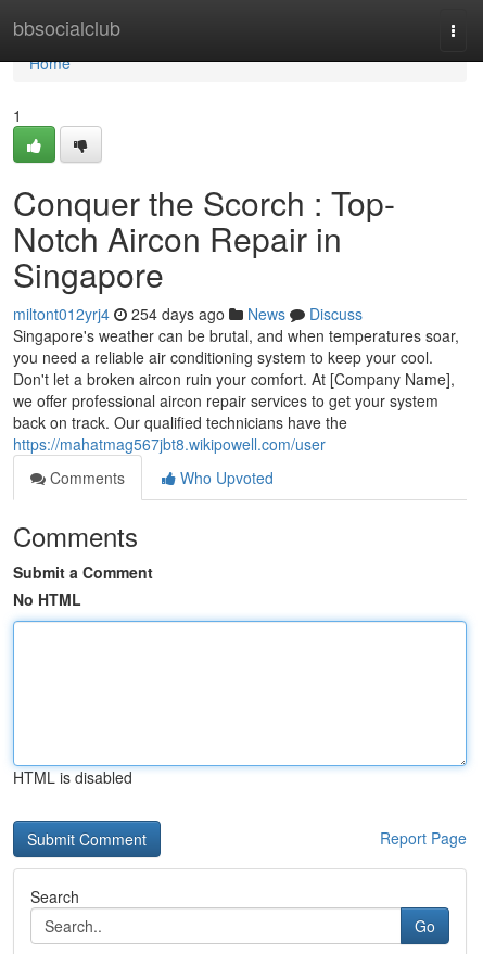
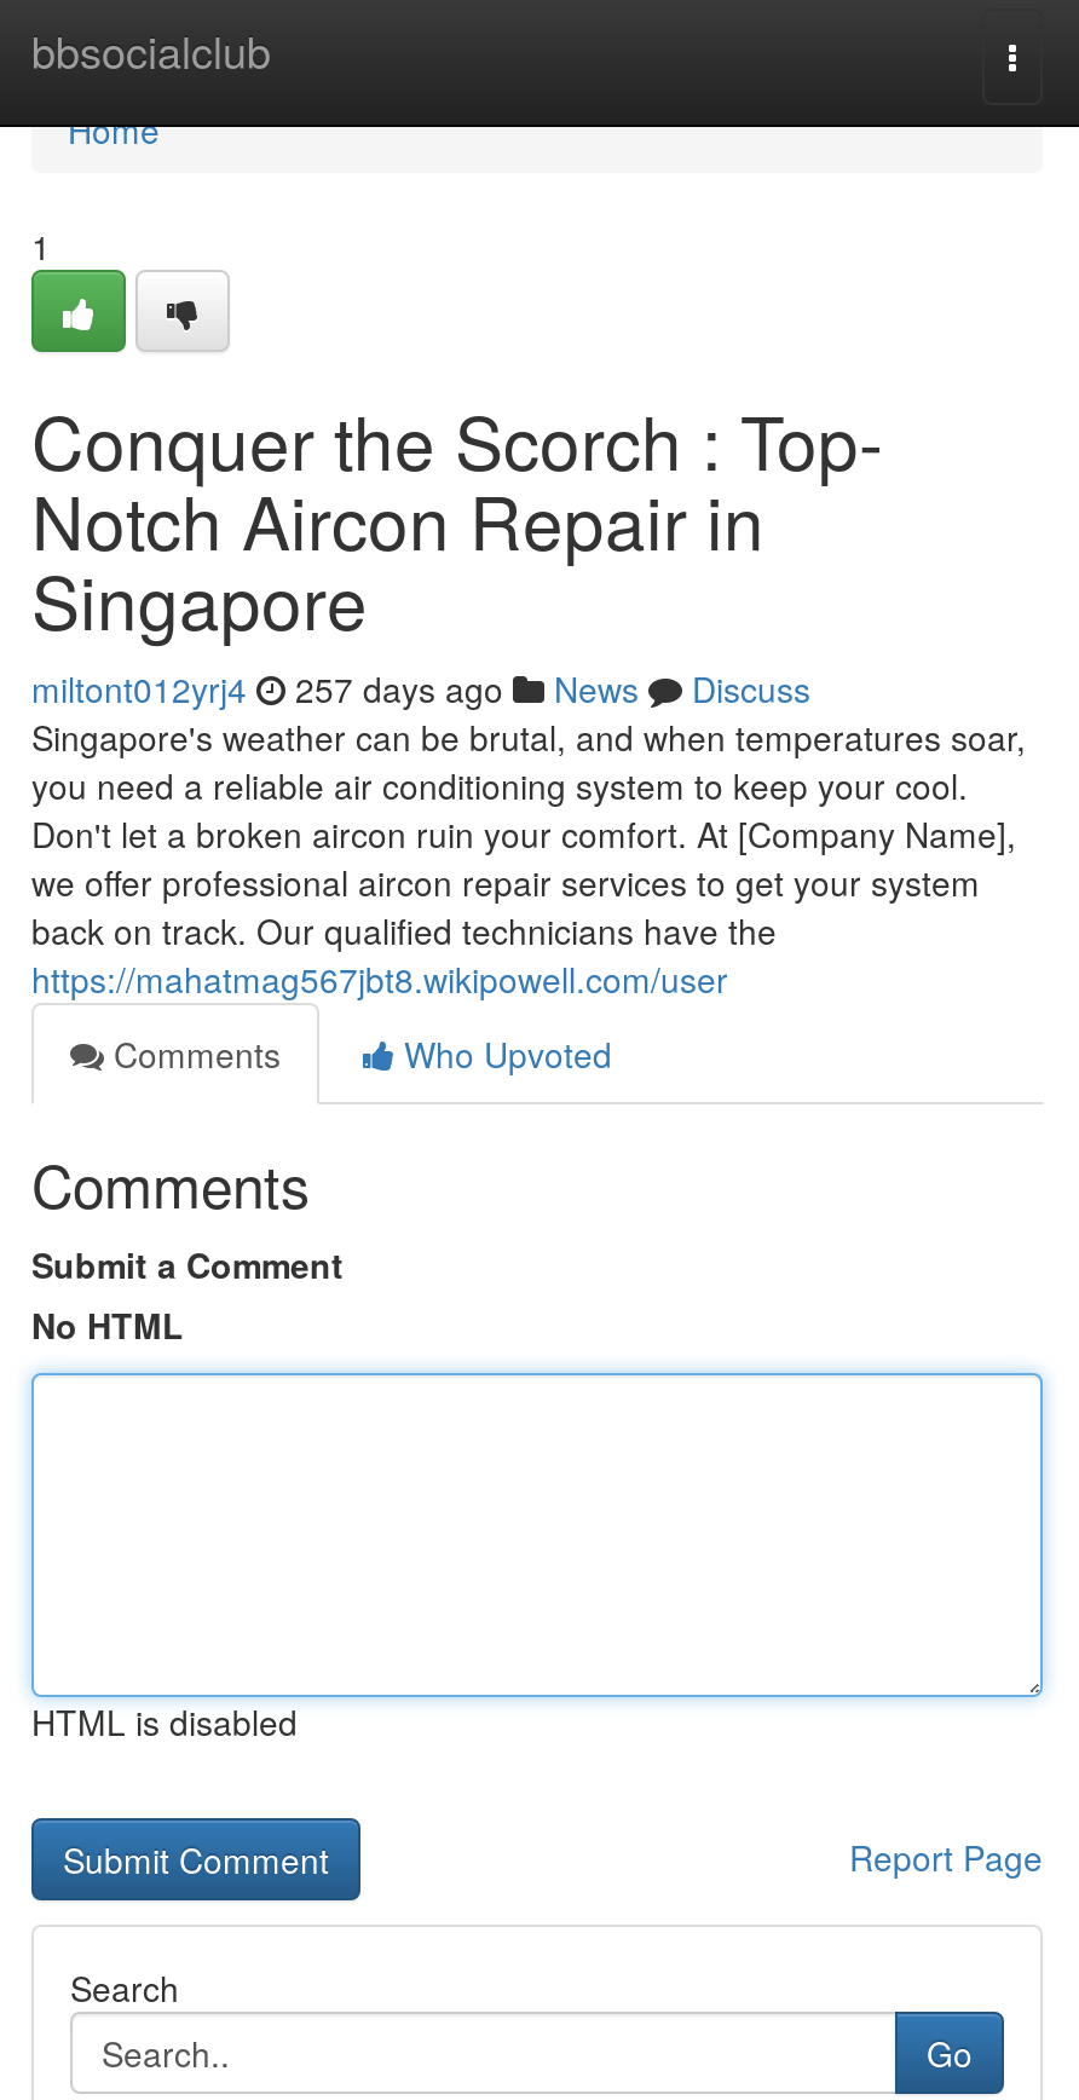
- miltont012yrj4 254 days ago News Discuss
+ miltont012yrj4 257 days ago News Discuss
